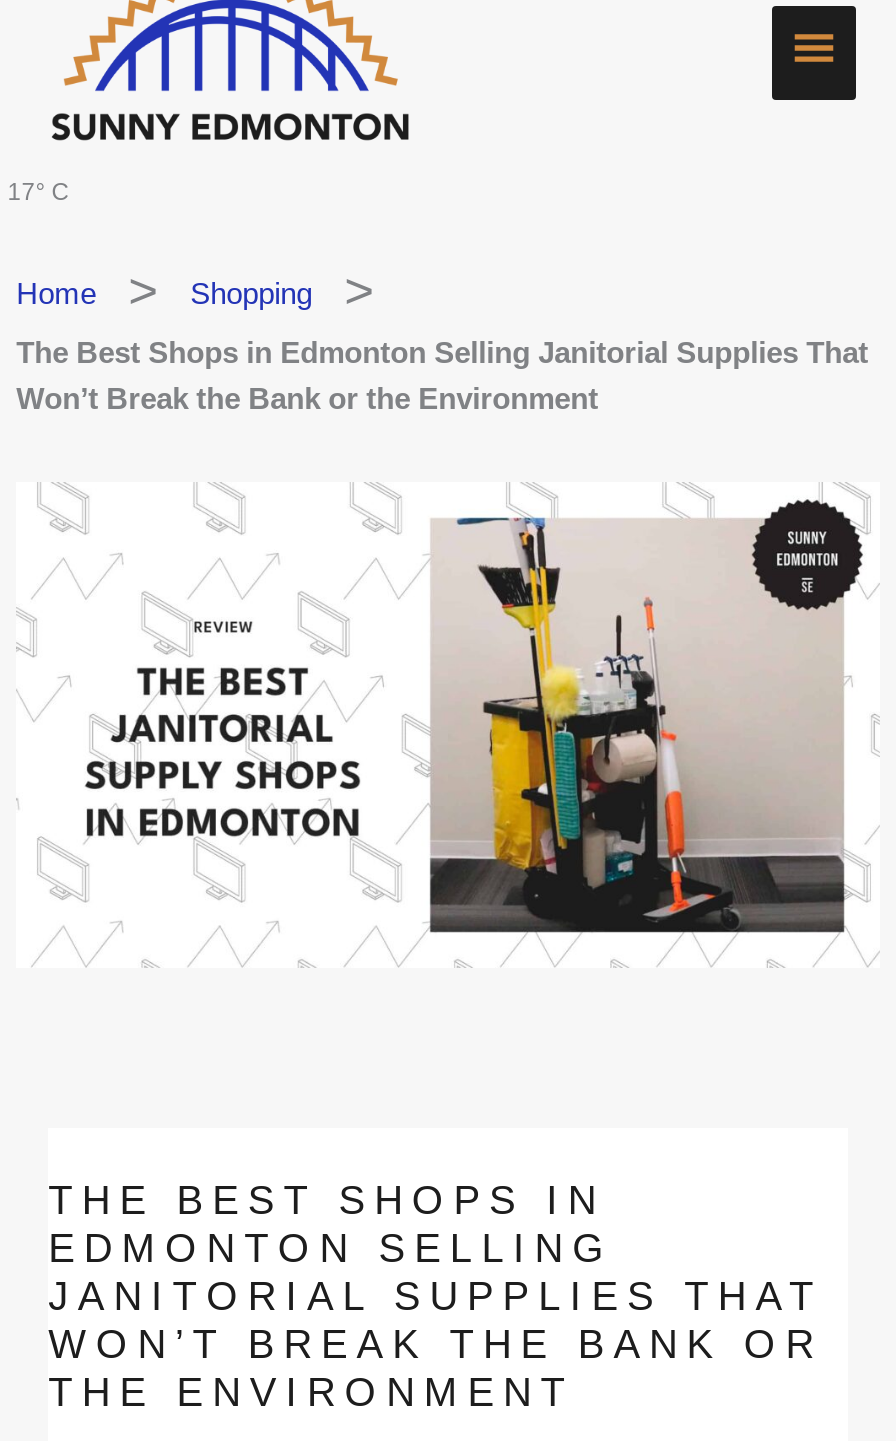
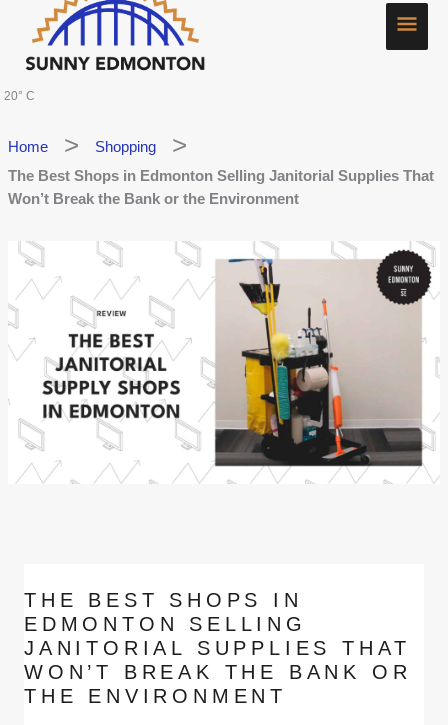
- 17° C
+ 20° C
